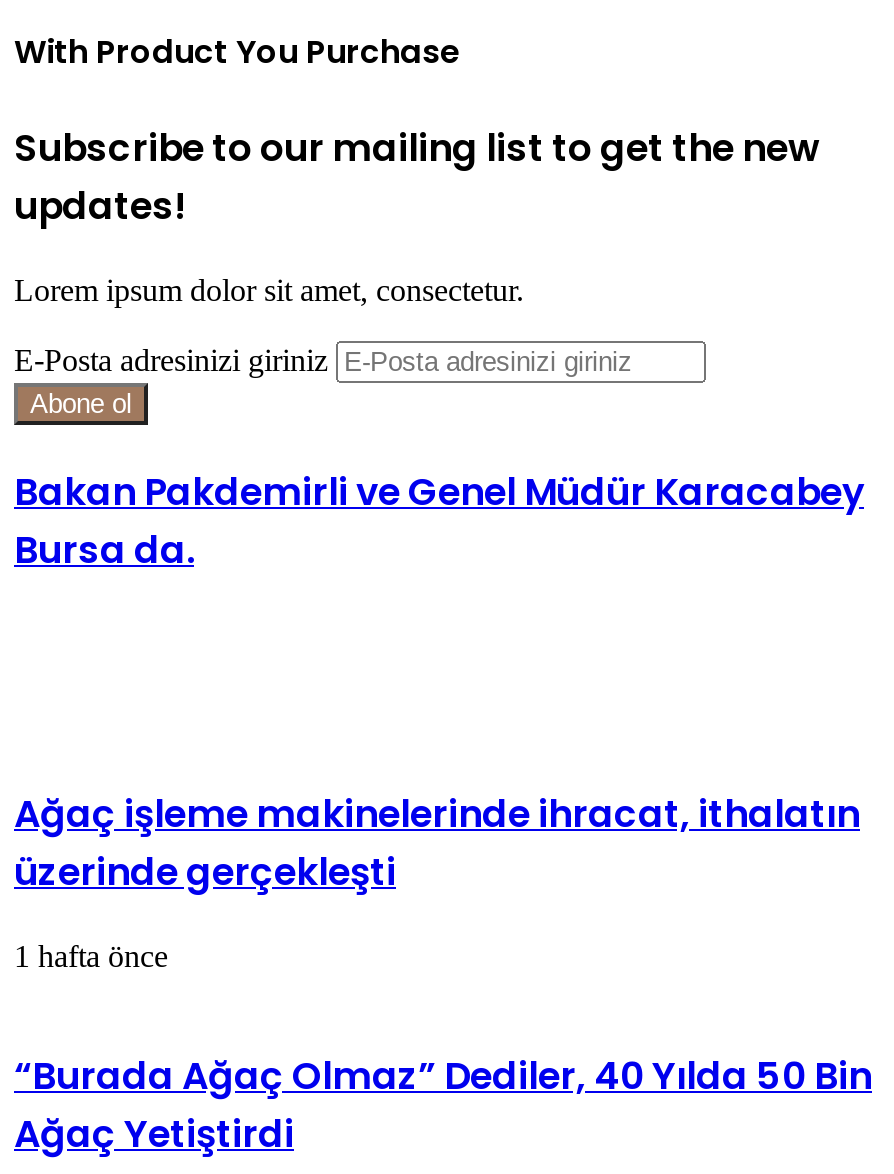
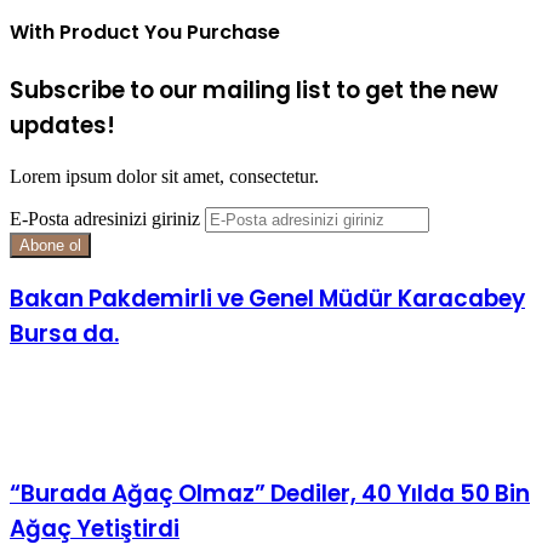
- Ağaç işleme makinelerinde ihracat, ithalatın
- üzerinde gerçekleşti
- 1 hafta önce
